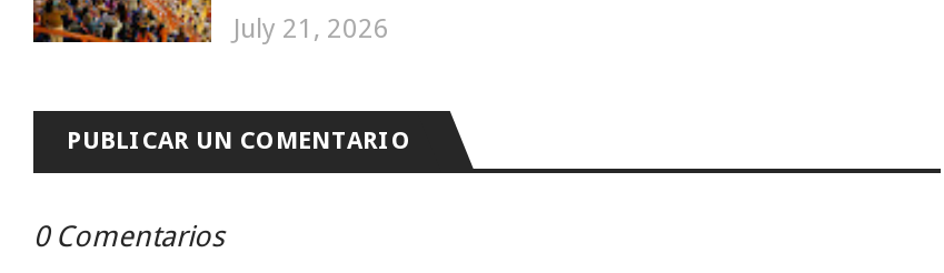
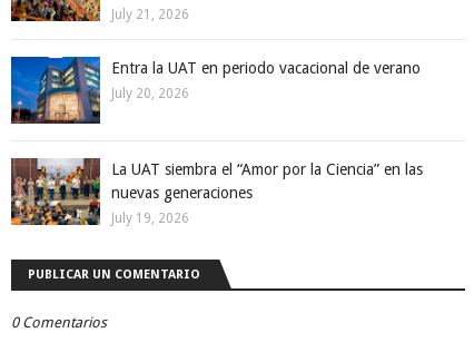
+ [image]
+ Entra la UAT en periodo vacacional de verano
+ July 20, 2026

+ [image]
+ La UAT siembra el “Amor por la Ciencia” en las
+ nuevas generaciones
+ July 19, 2026
